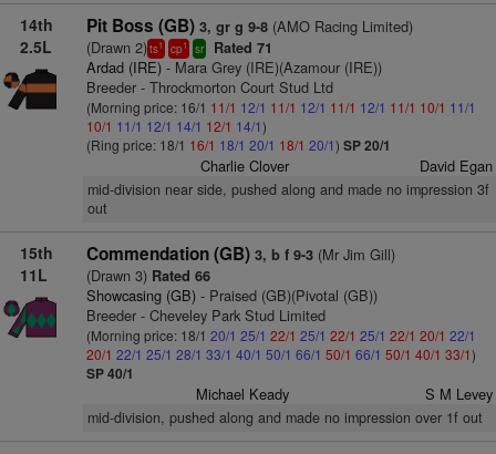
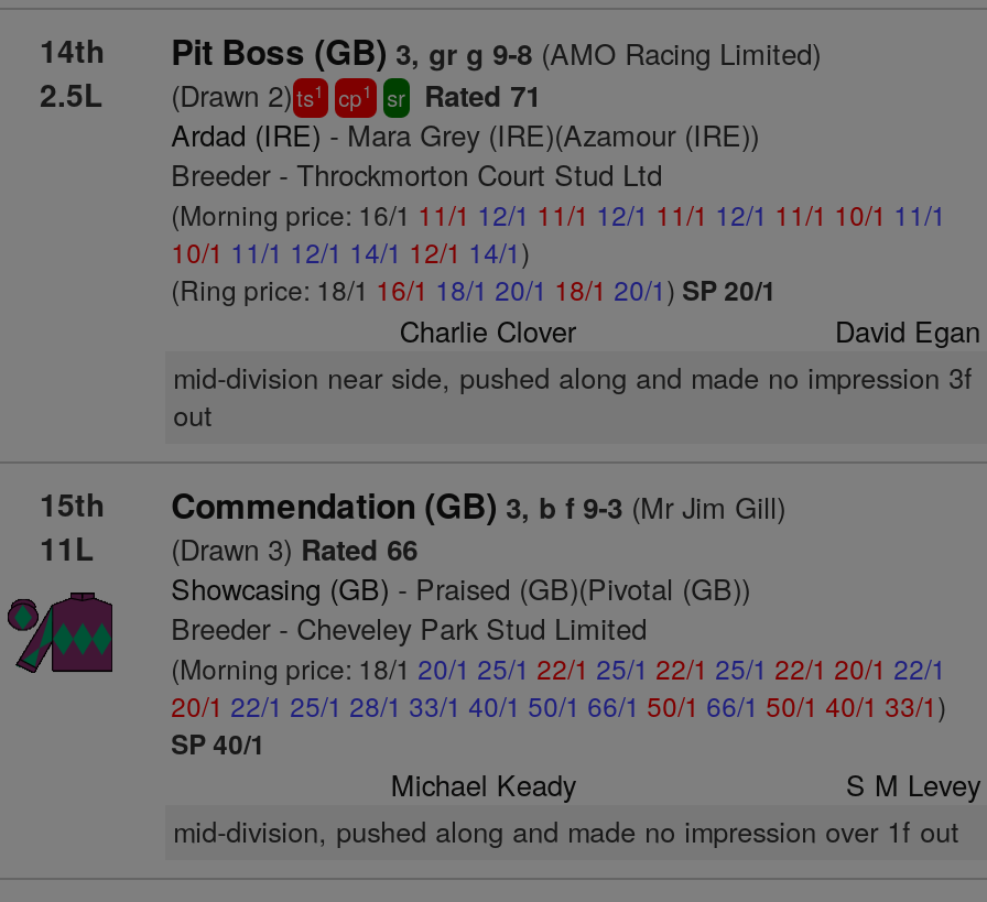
- [image]
